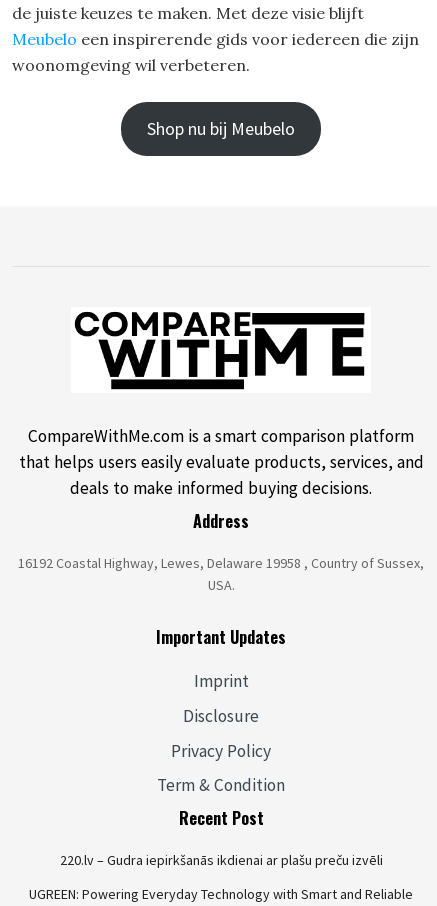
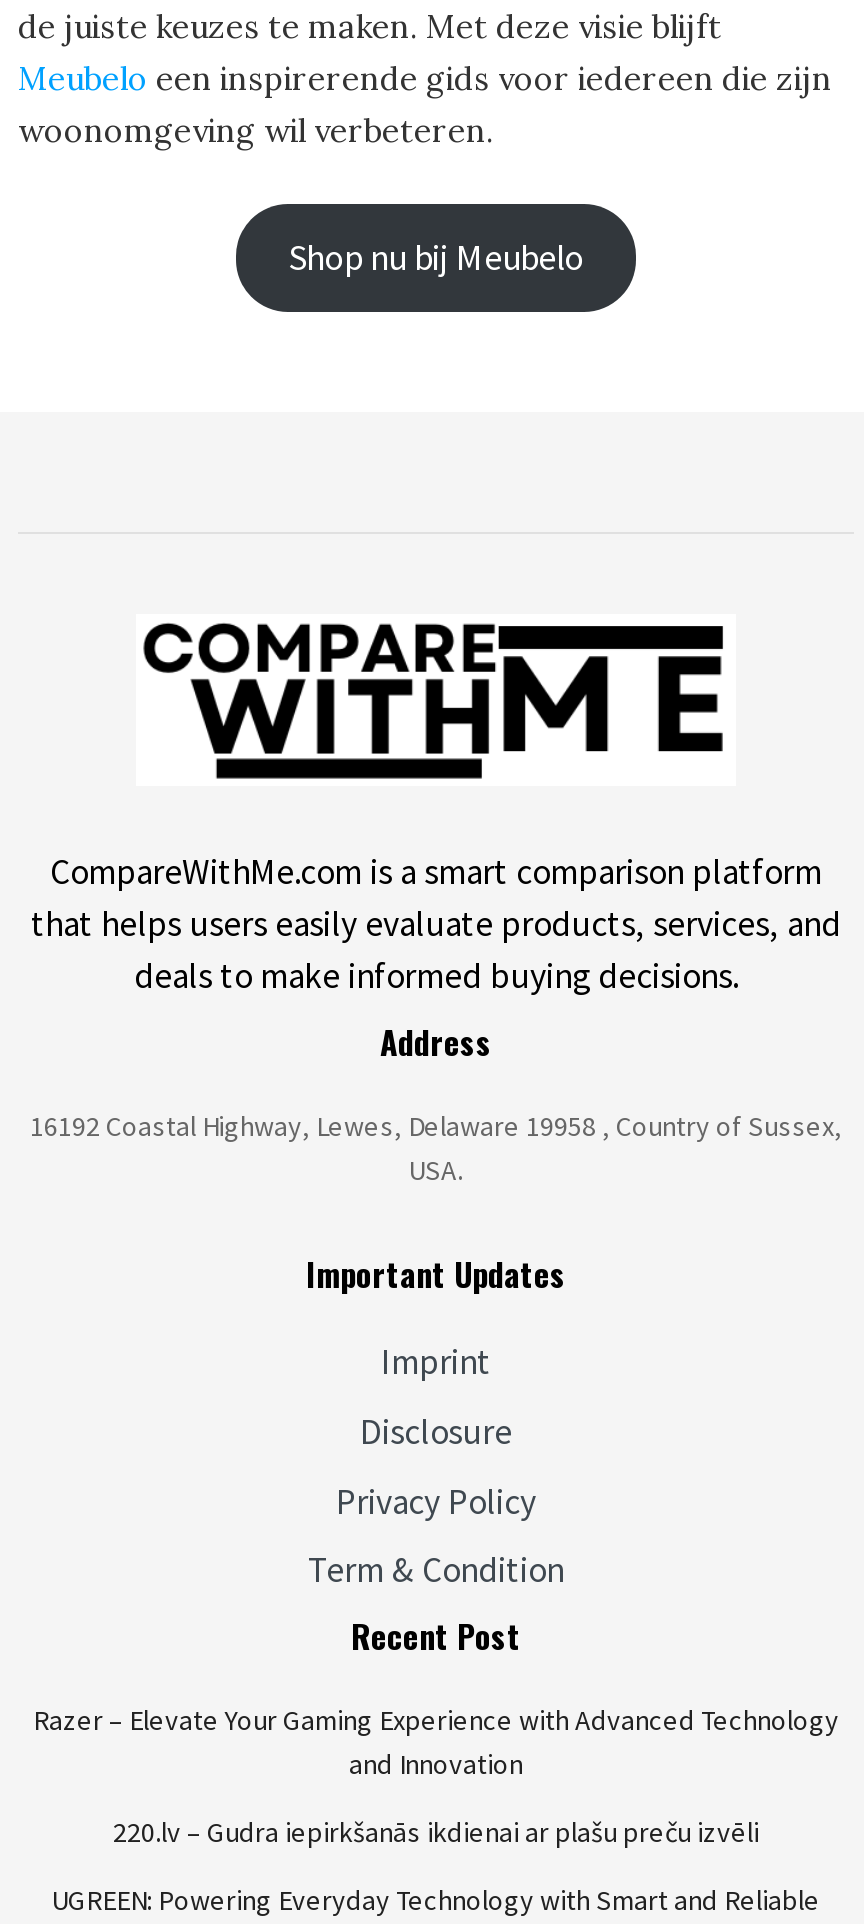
+ Razer – Elevate Your Gaming Experience with Advanced Technology
+ and Innovation
